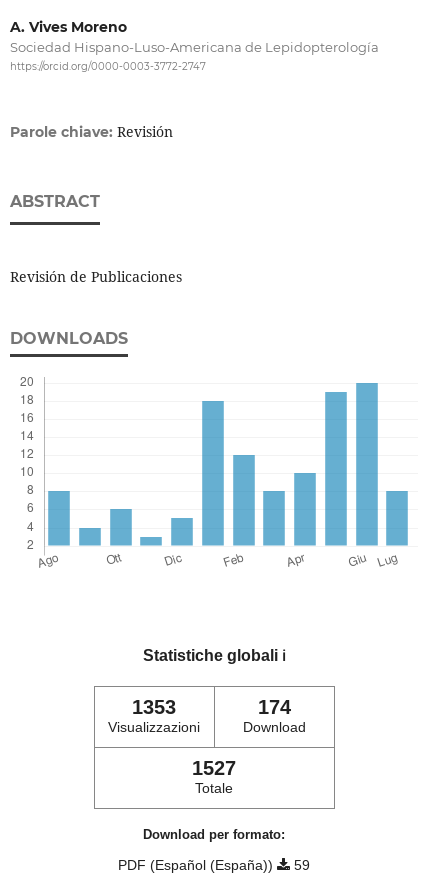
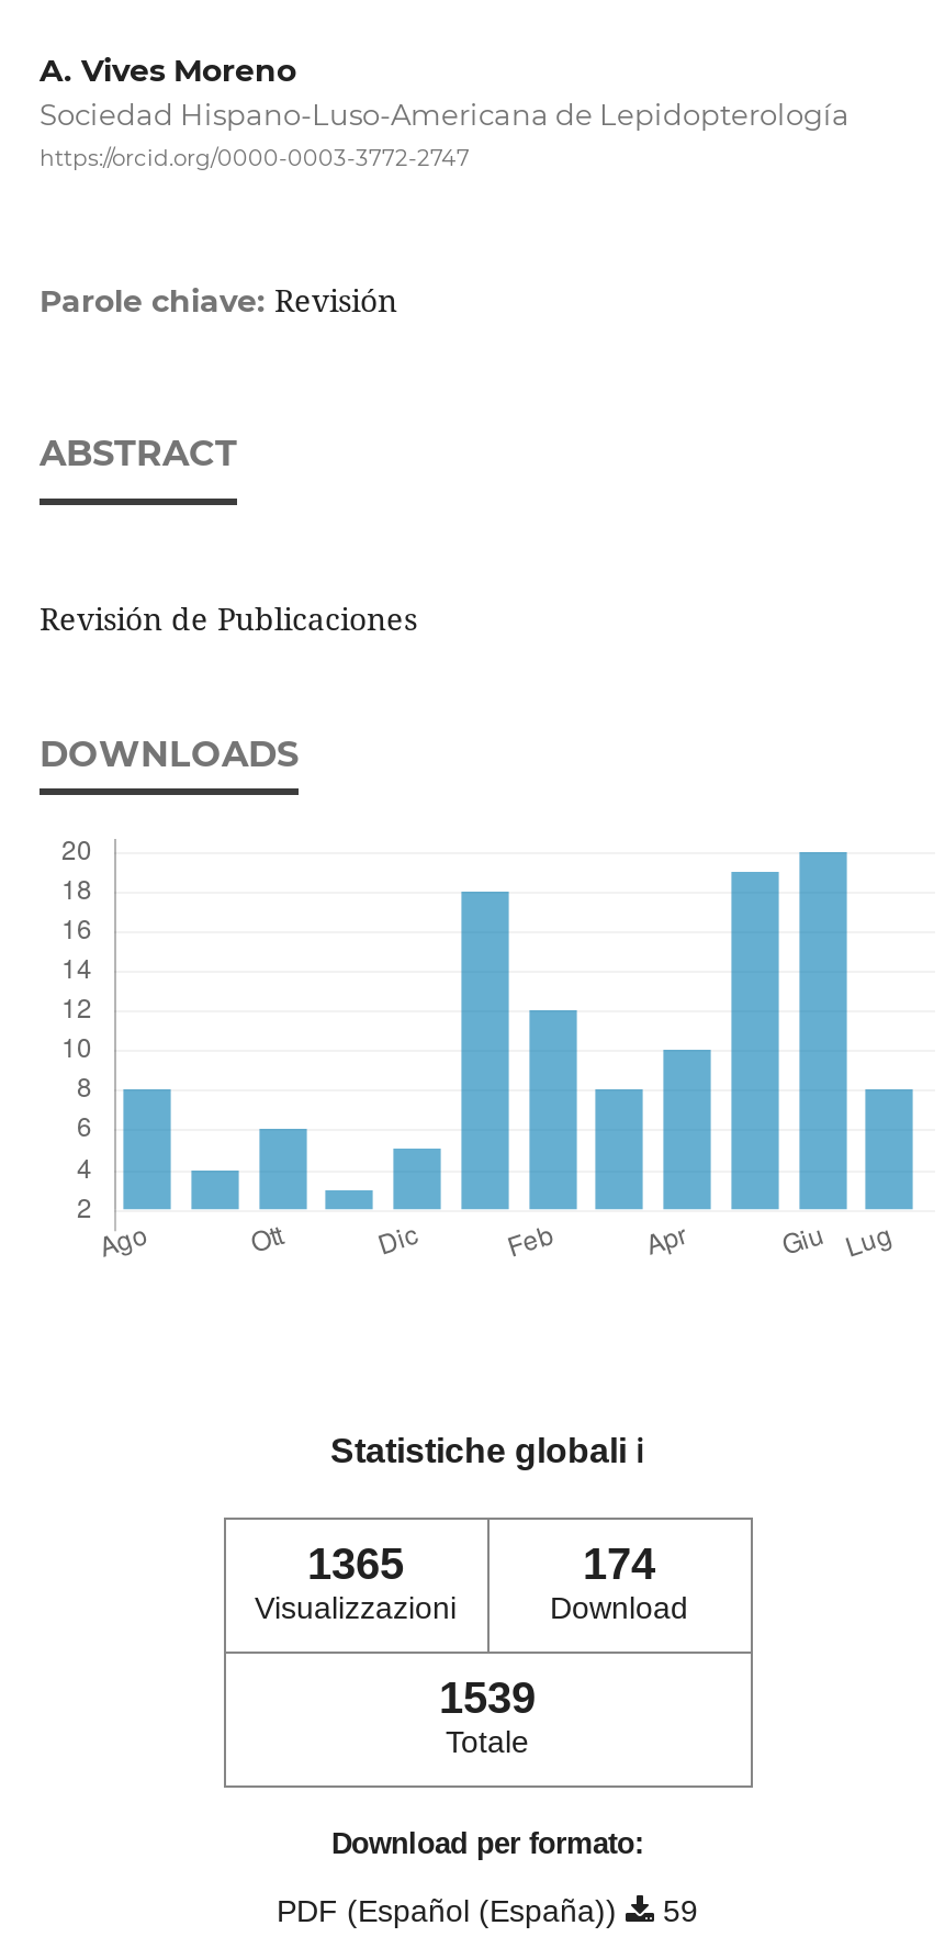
- 1353
+ 1365

- 1527
+ 1539
